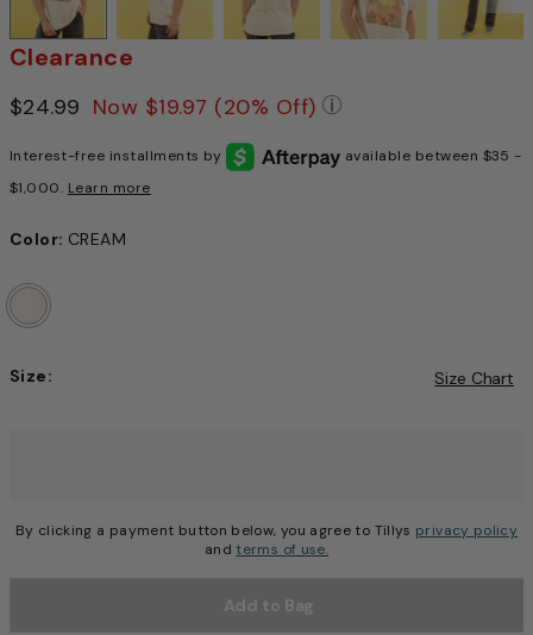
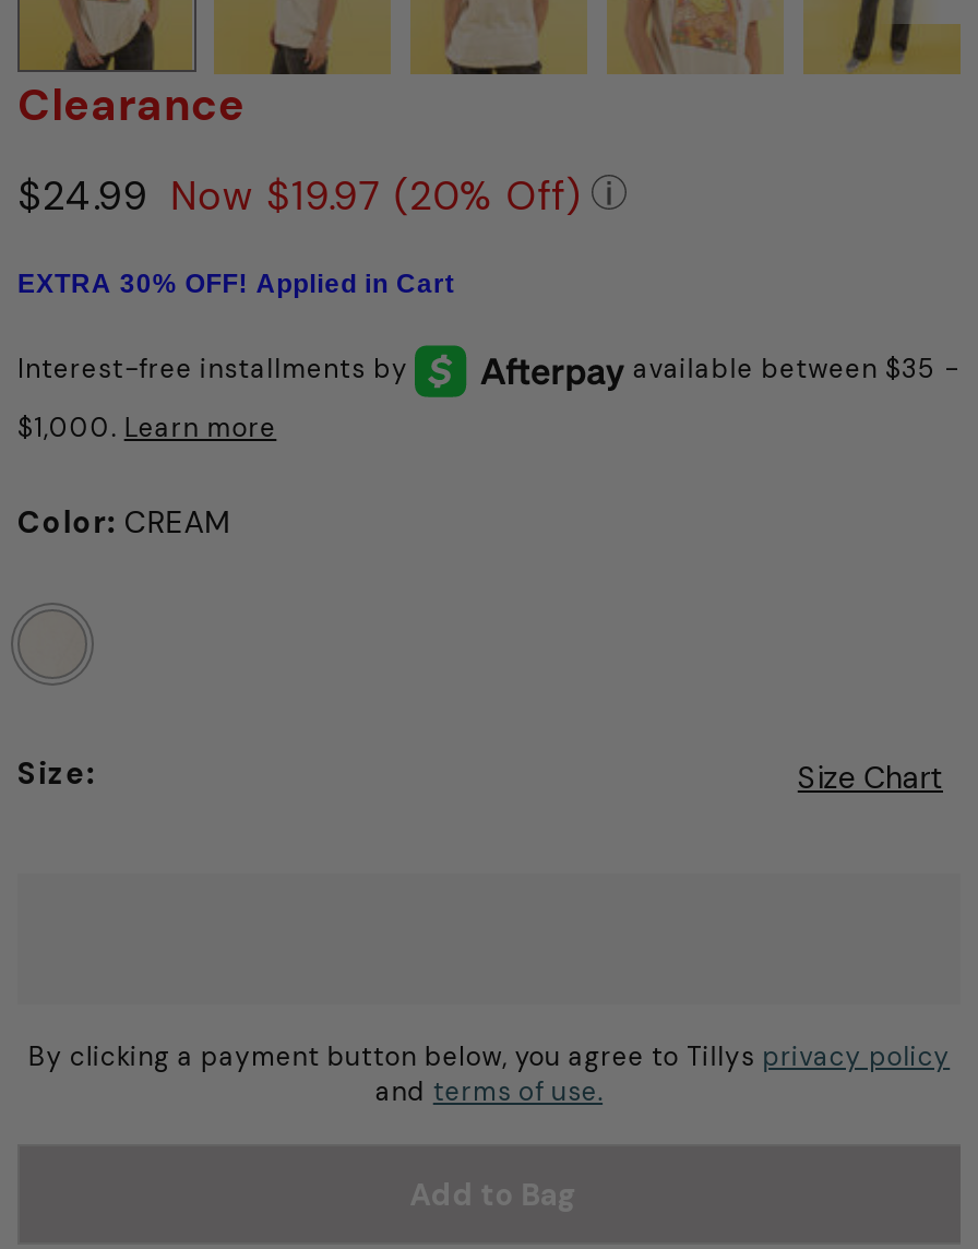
+ EXTRA 30% OFF! Applied in Cart
